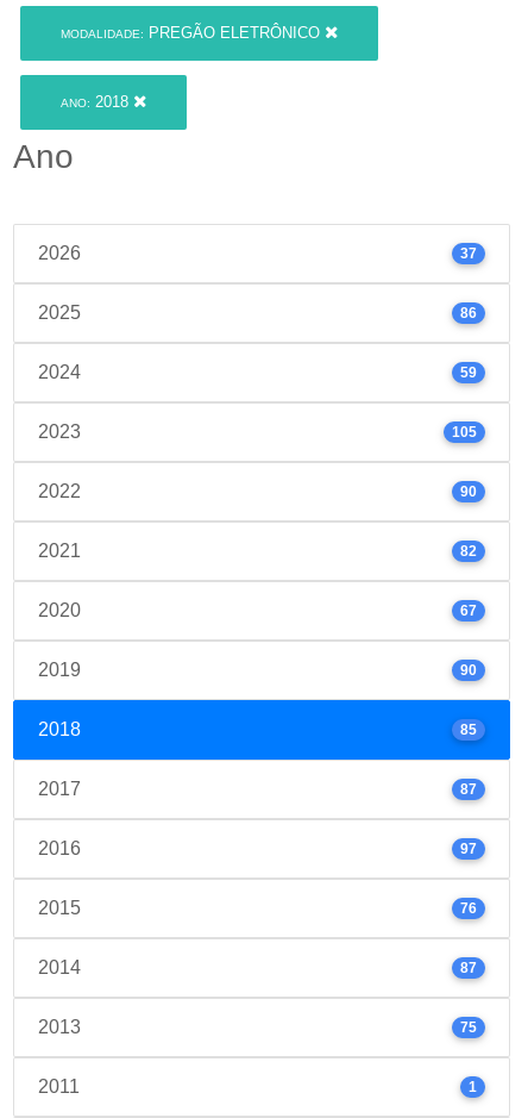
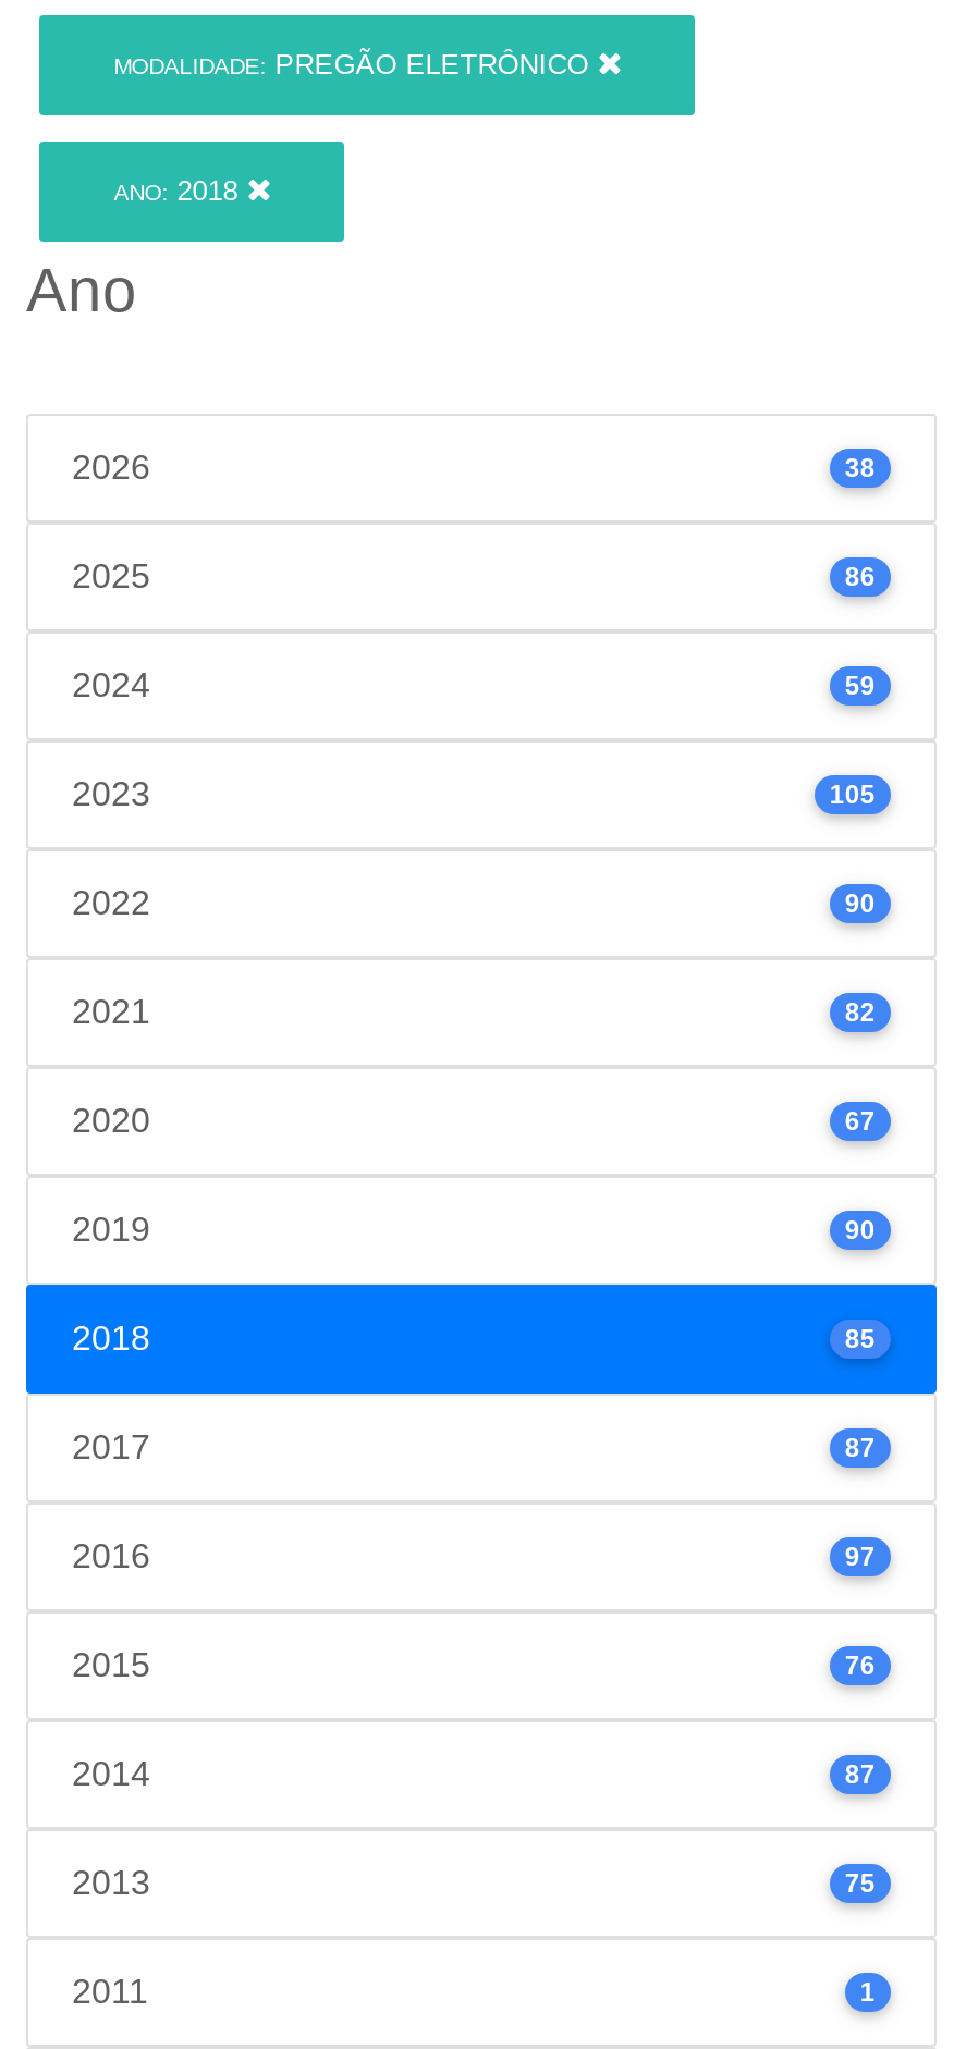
- 37
+ 38
